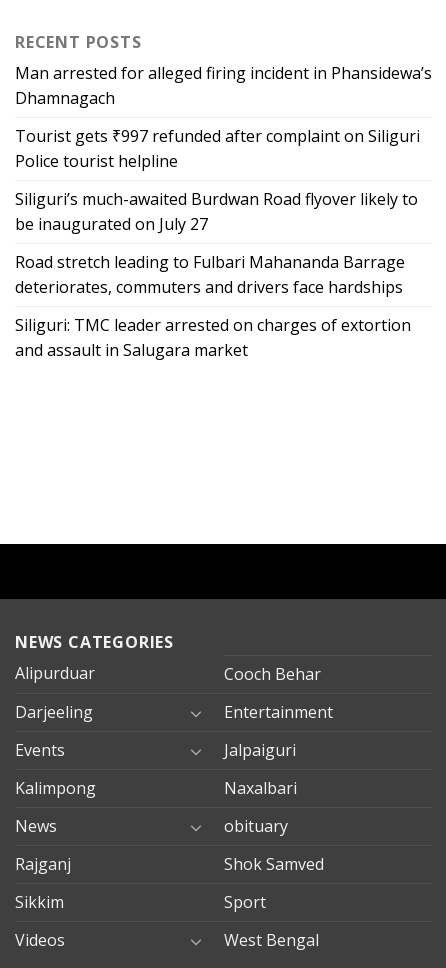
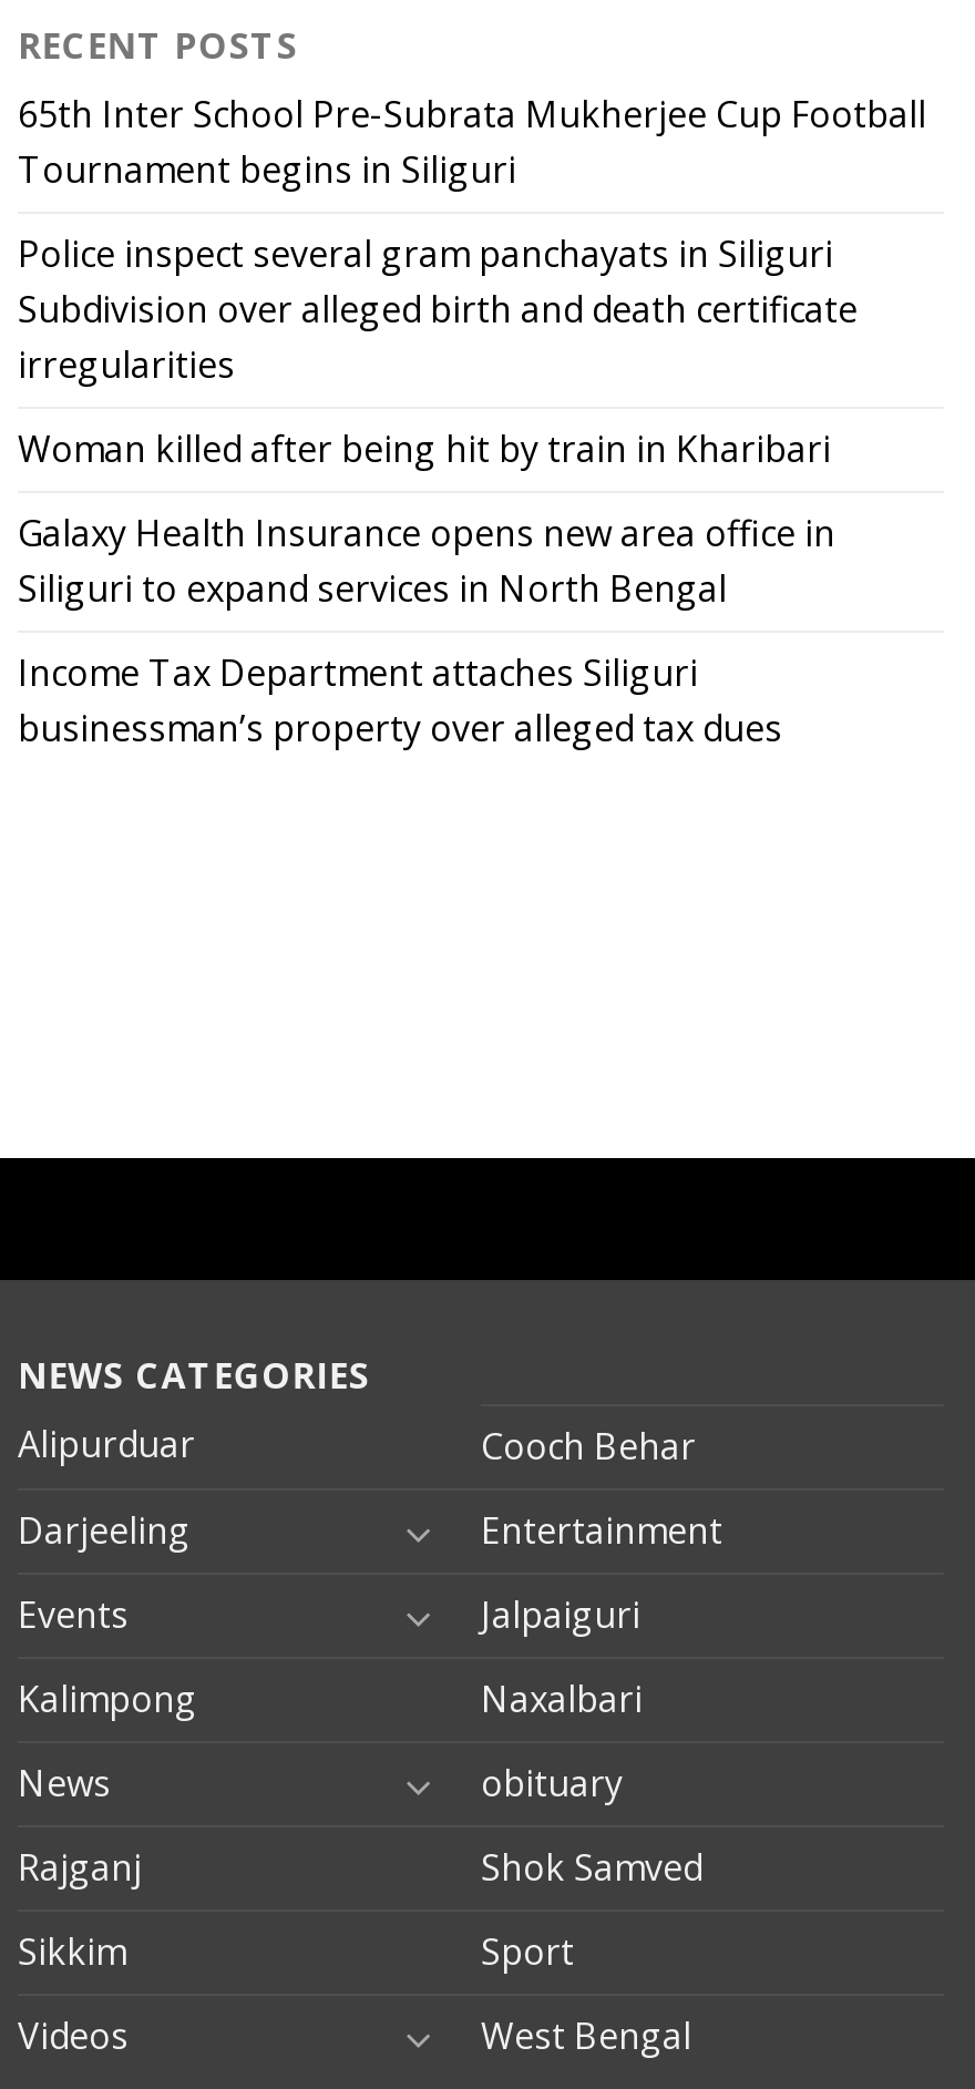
- Man arrested for alleged firing incident in Phansidewa’s
- Dhamnagach
+ 65th Inter School Pre-Subrata Mukherjee Cup Football
+ Tournament begins in Siliguri

- Tourist gets ₹997 refunded after complaint on Siliguri
- Police tourist helpline
+ Police inspect several gram panchayats in Siliguri
+ Subdivision over alleged birth and death certificate
+ irregularities

- Siliguri’s much-awaited Burdwan Road flyover likely to
- be inaugurated on July 27
+ Woman killed after being hit by train in Kharibari

- Road stretch leading to Fulbari Mahananda Barrage
- deteriorates, commuters and drivers face hardships
+ Galaxy Health Insurance opens new area office in
+ Siliguri to expand services in North Bengal

- Siliguri: TMC leader arrested on charges of extortion
- and assault in Salugara market
+ Income Tax Department attaches Siliguri
+ businessman’s property over alleged tax dues
